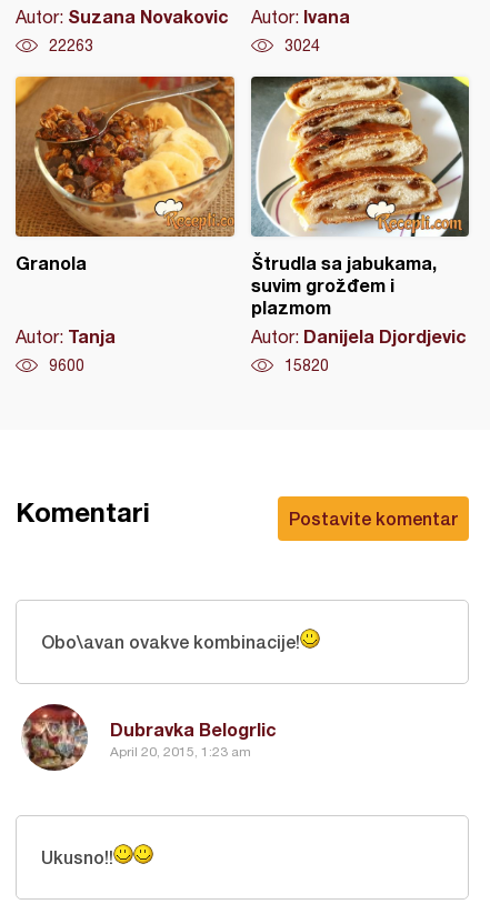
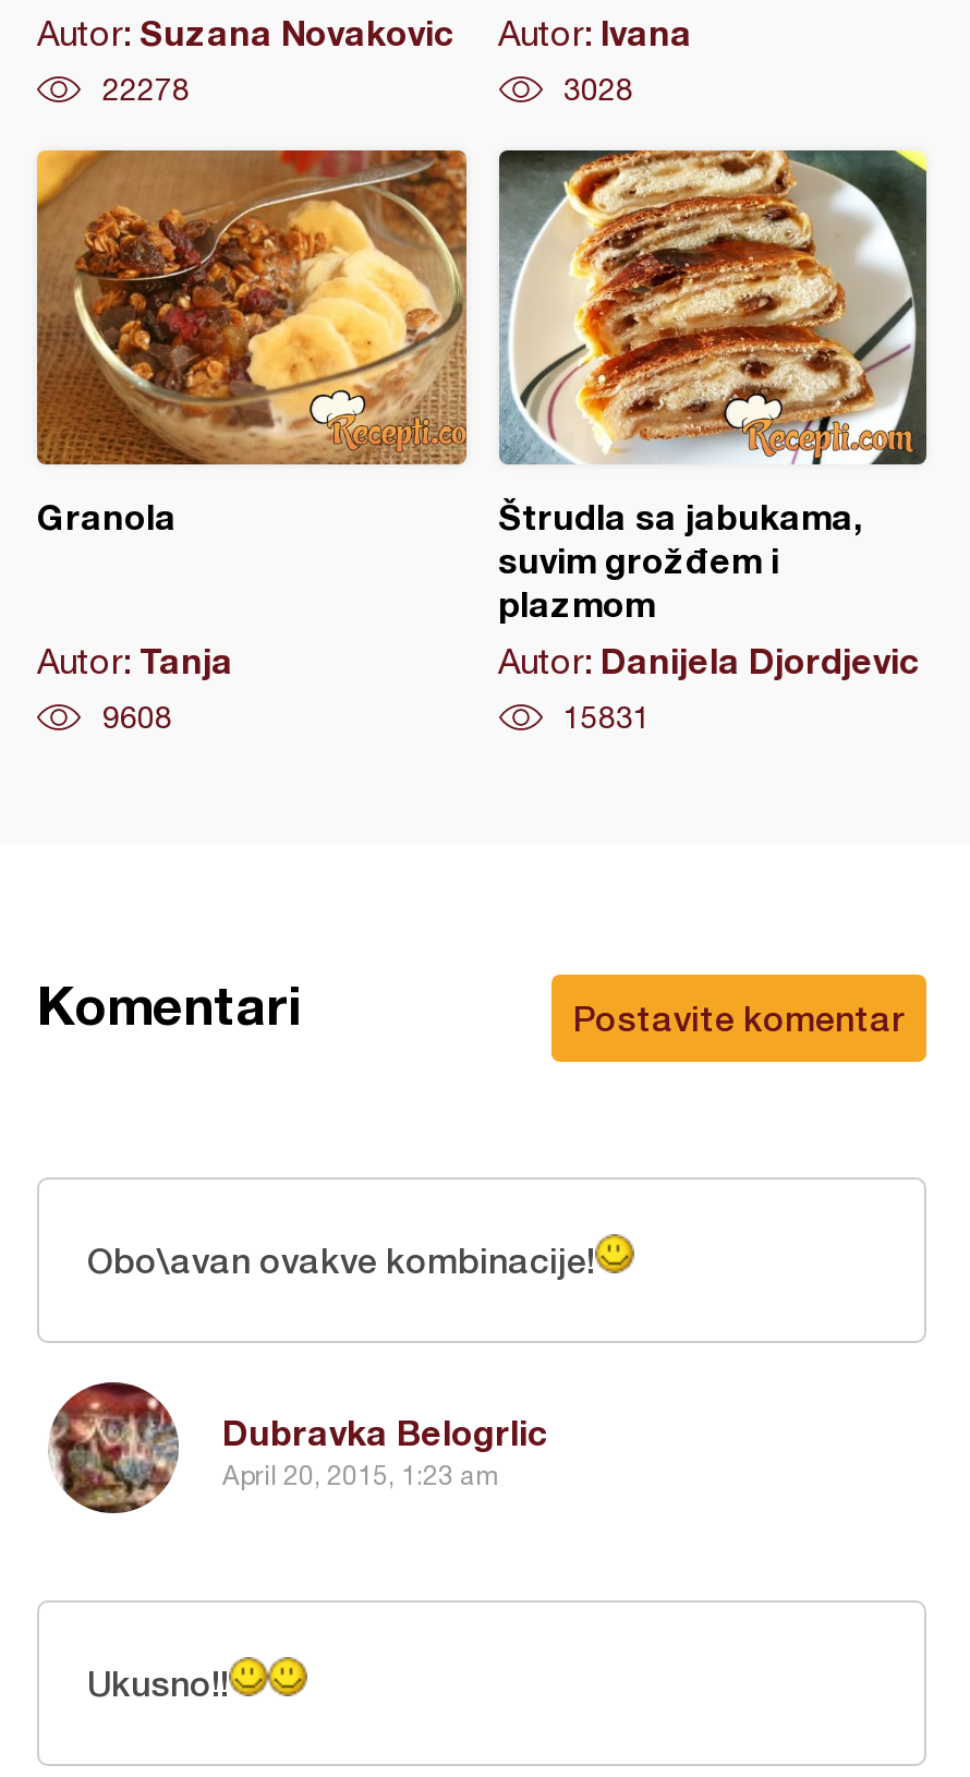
- 22263
+ 22278

- 3024
+ 3028

- 9600
+ 9608

- 15820
+ 15831
